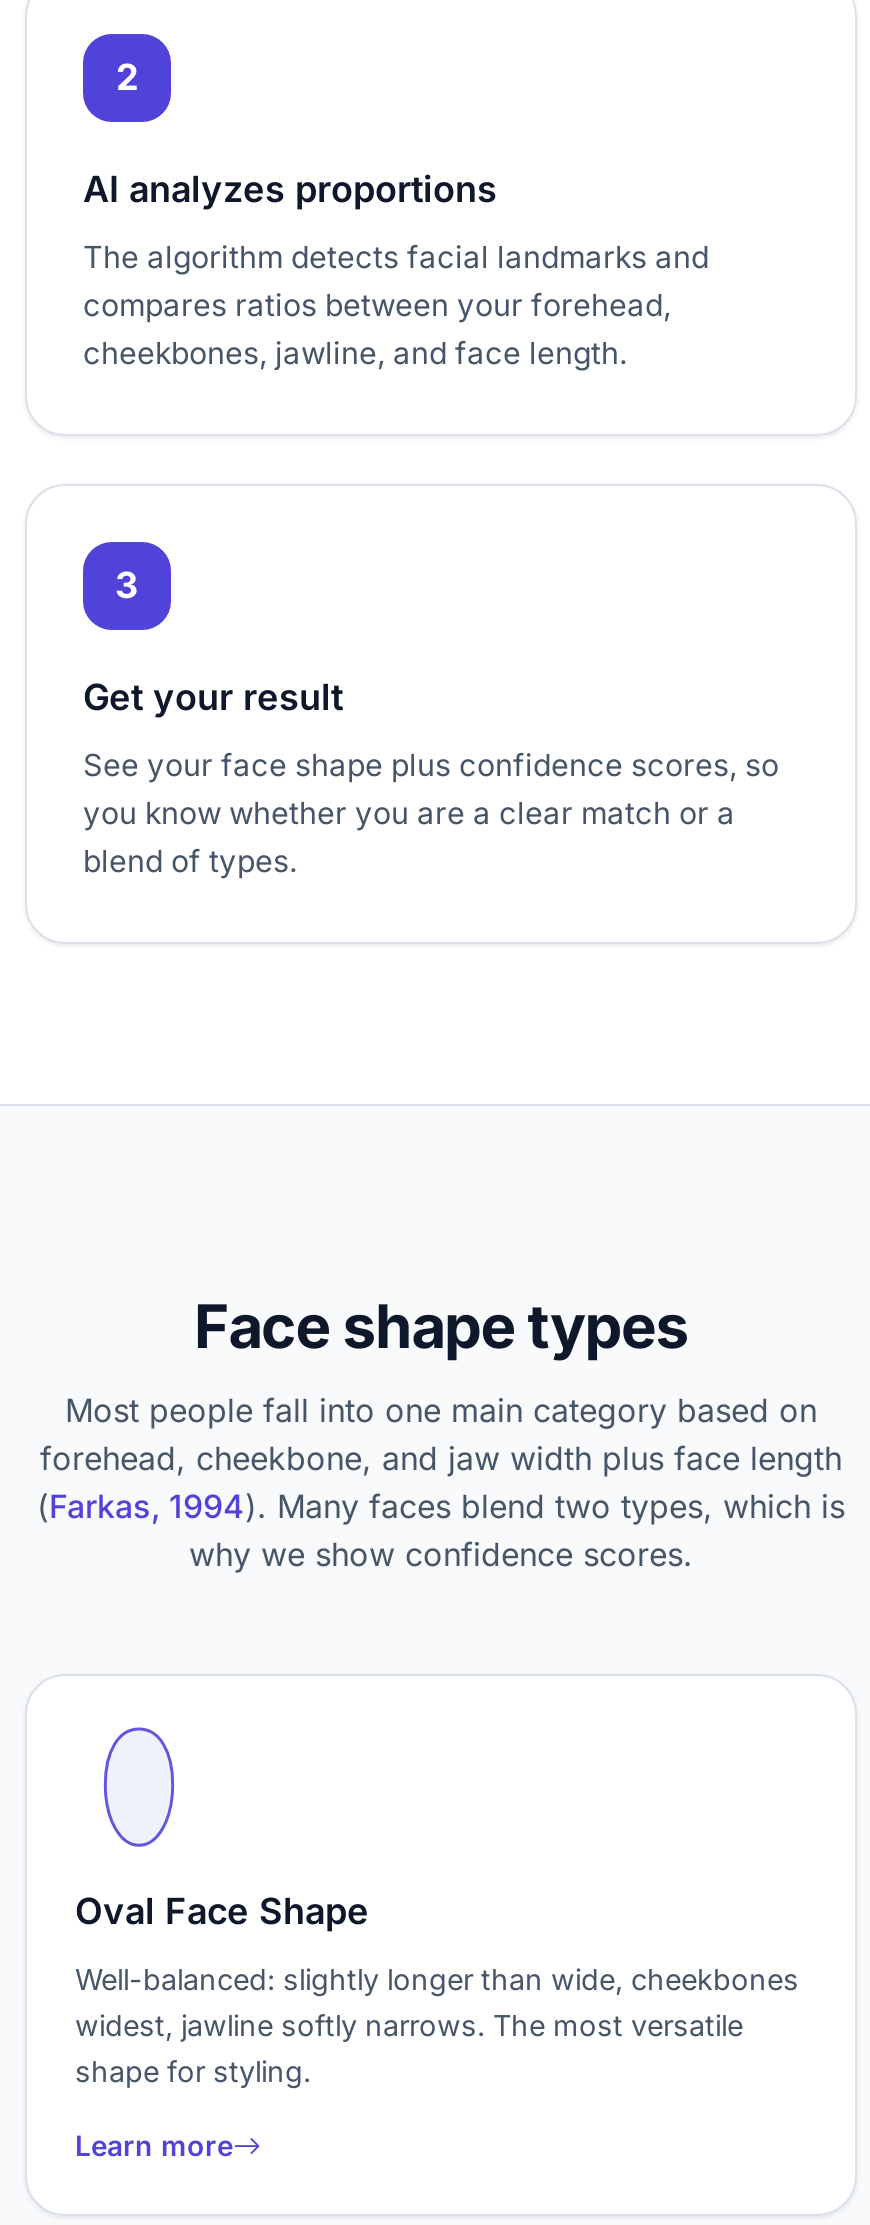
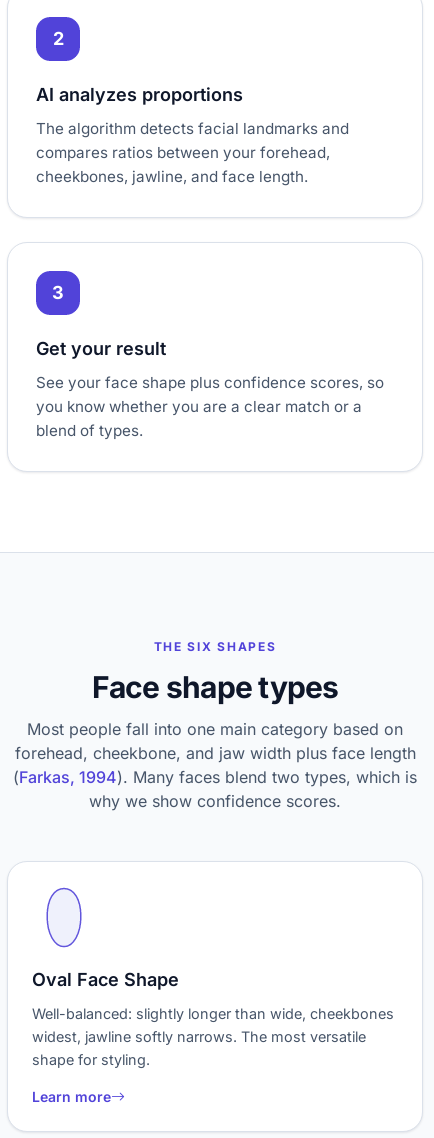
+ THE SIX SHAPES
